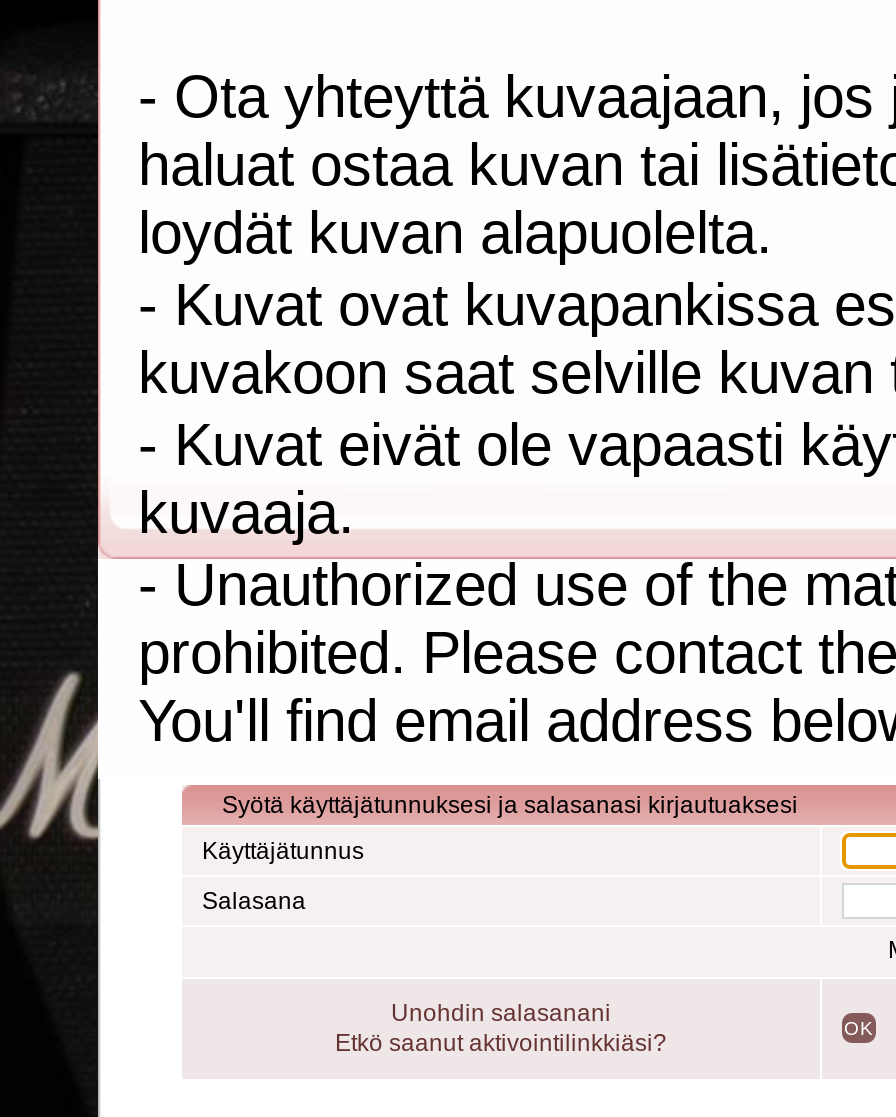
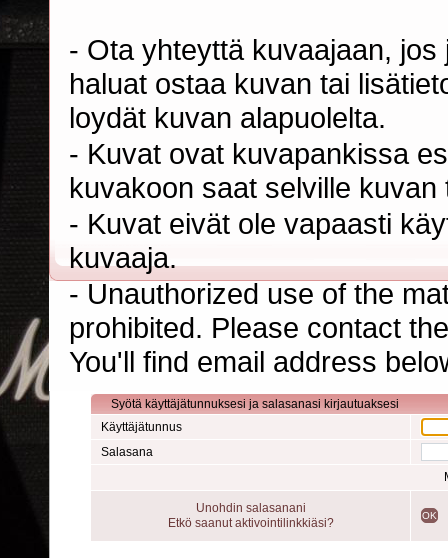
- [image]
+ [image]
